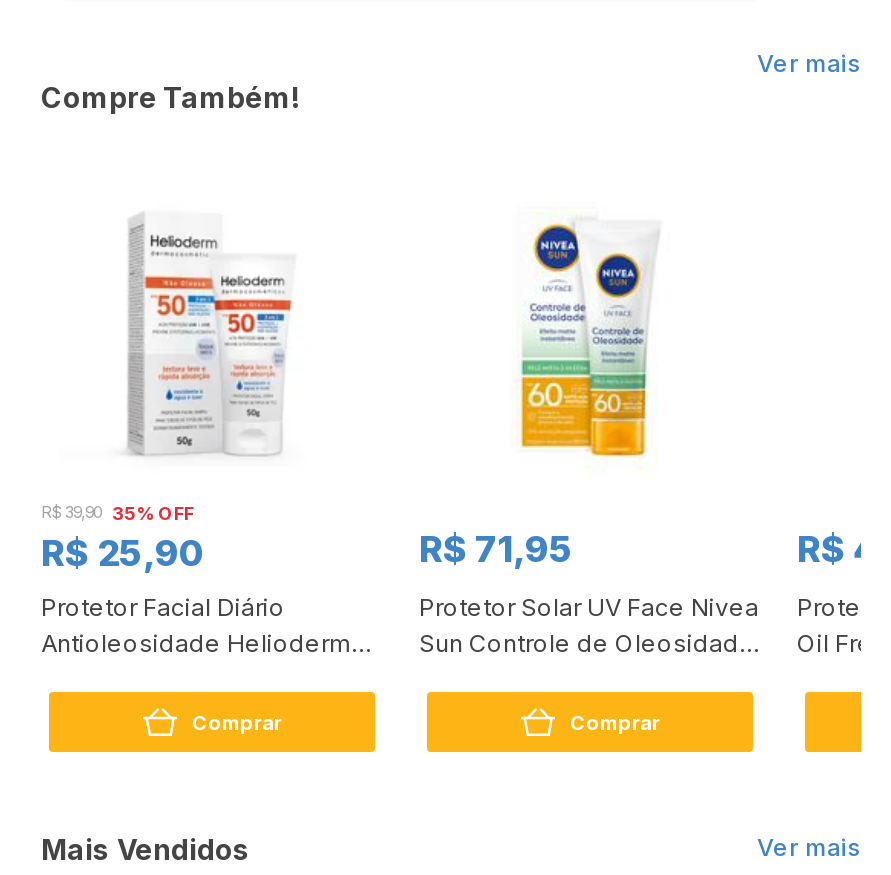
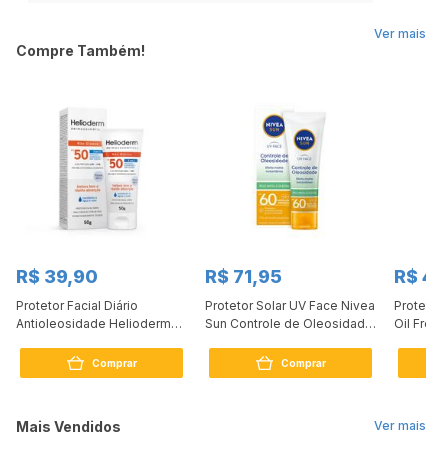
- R$ 39,90 35% OFF
- R$ 25,90
+ R$ 39,90
